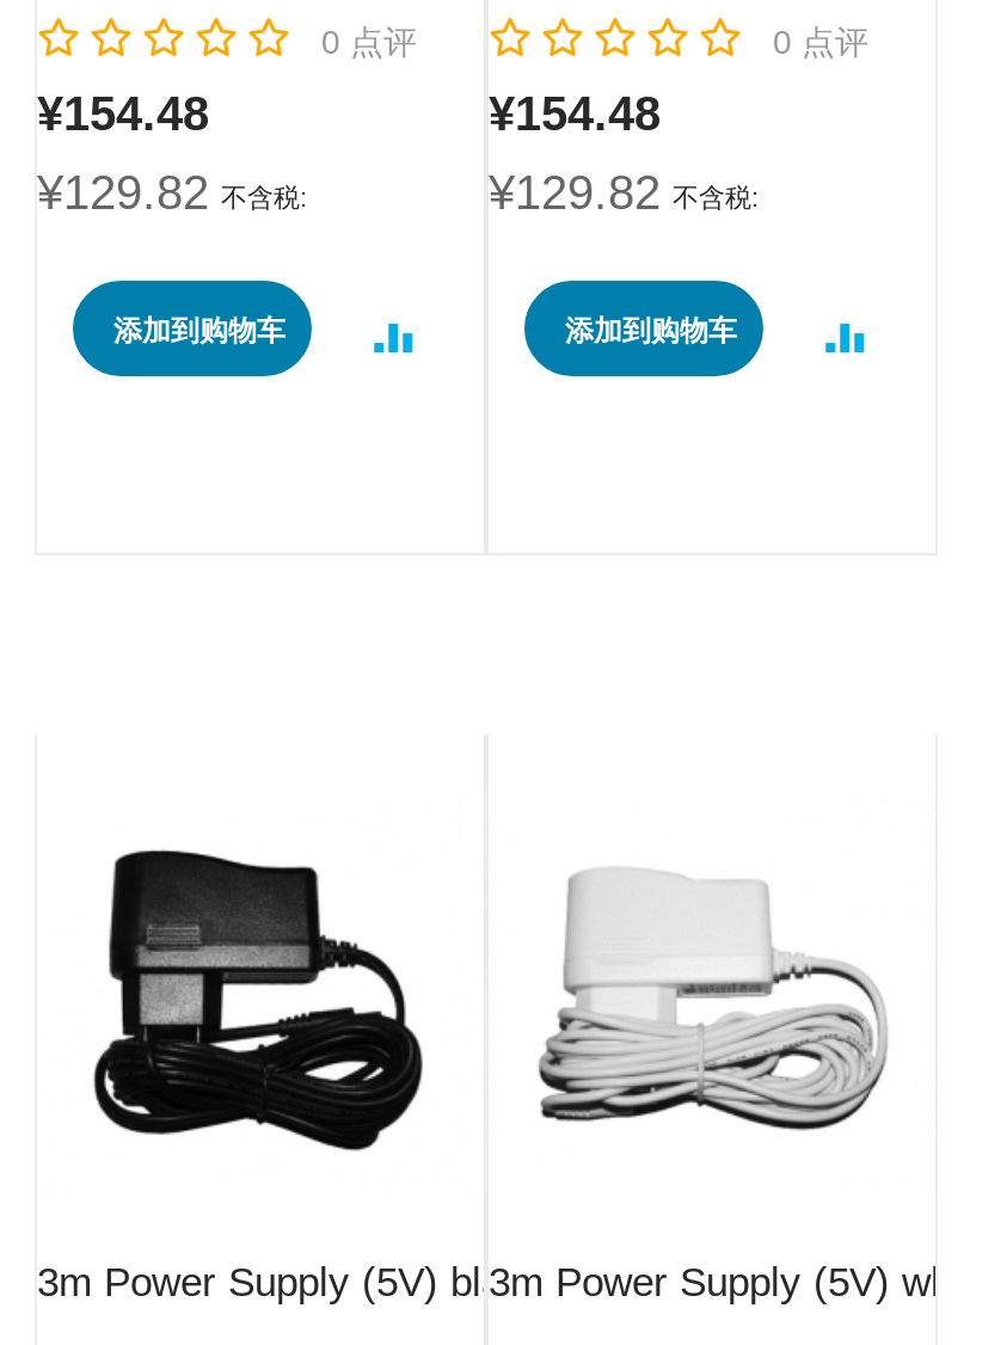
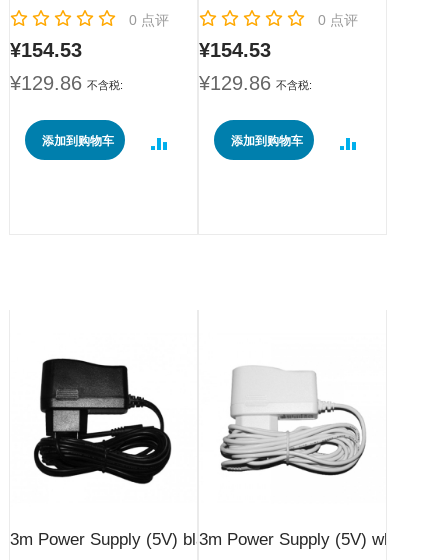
- ¥154.48
+ ¥154.53

- ¥154.48
+ ¥154.53

- ¥129.82
+ ¥129.86

- ¥129.82
+ ¥129.86
